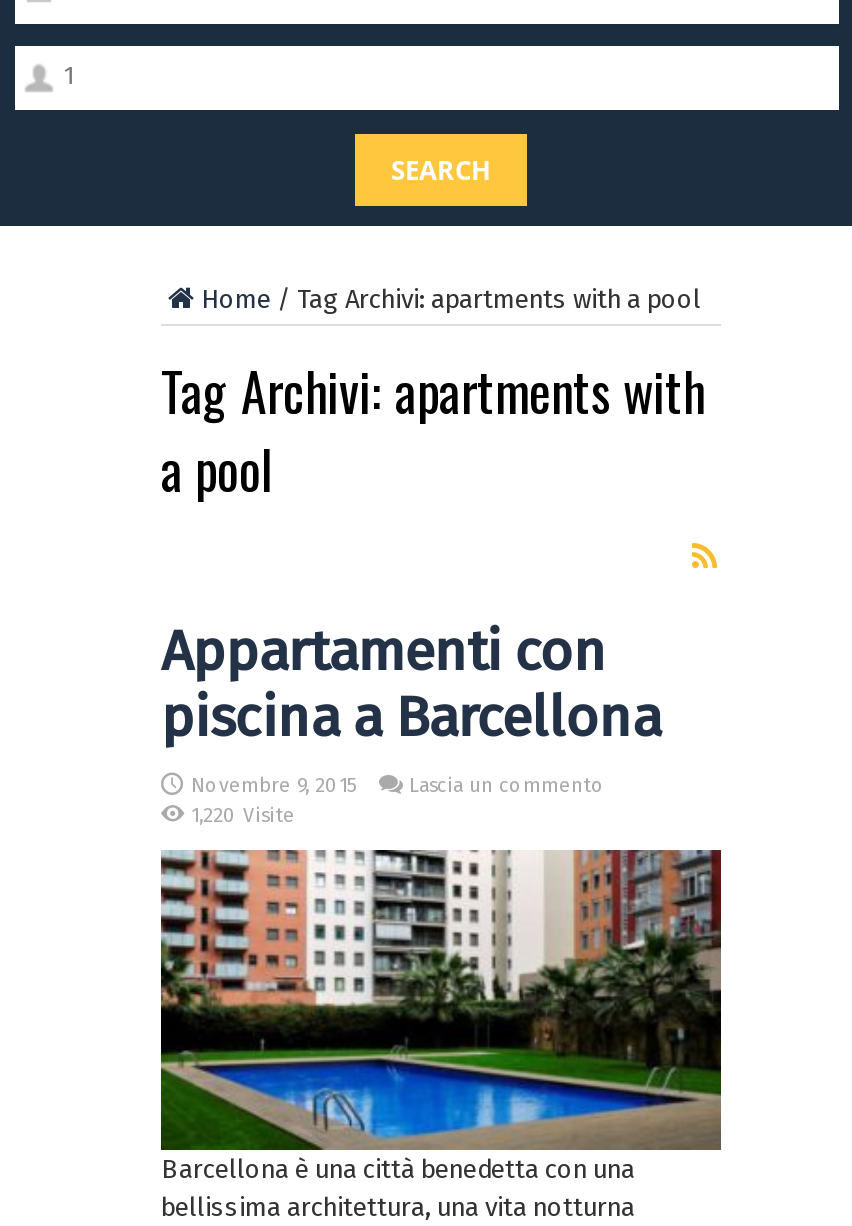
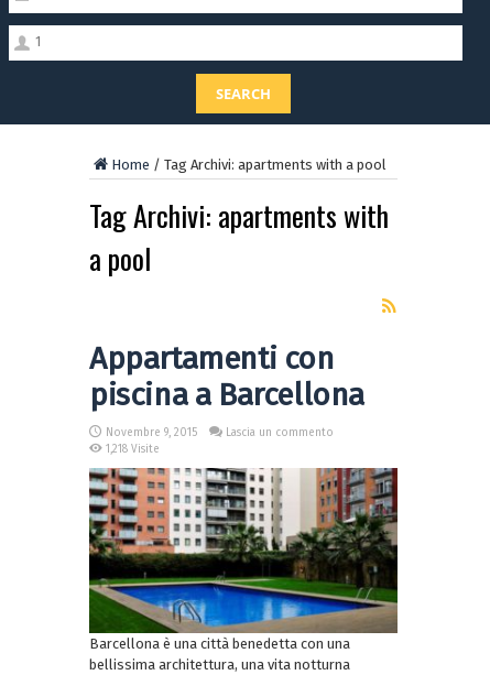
- 1,220 Visite
+ 1,218 Visite
